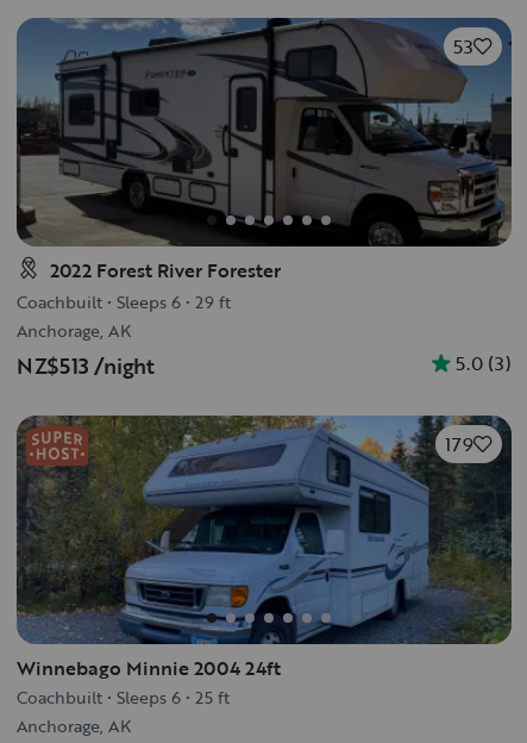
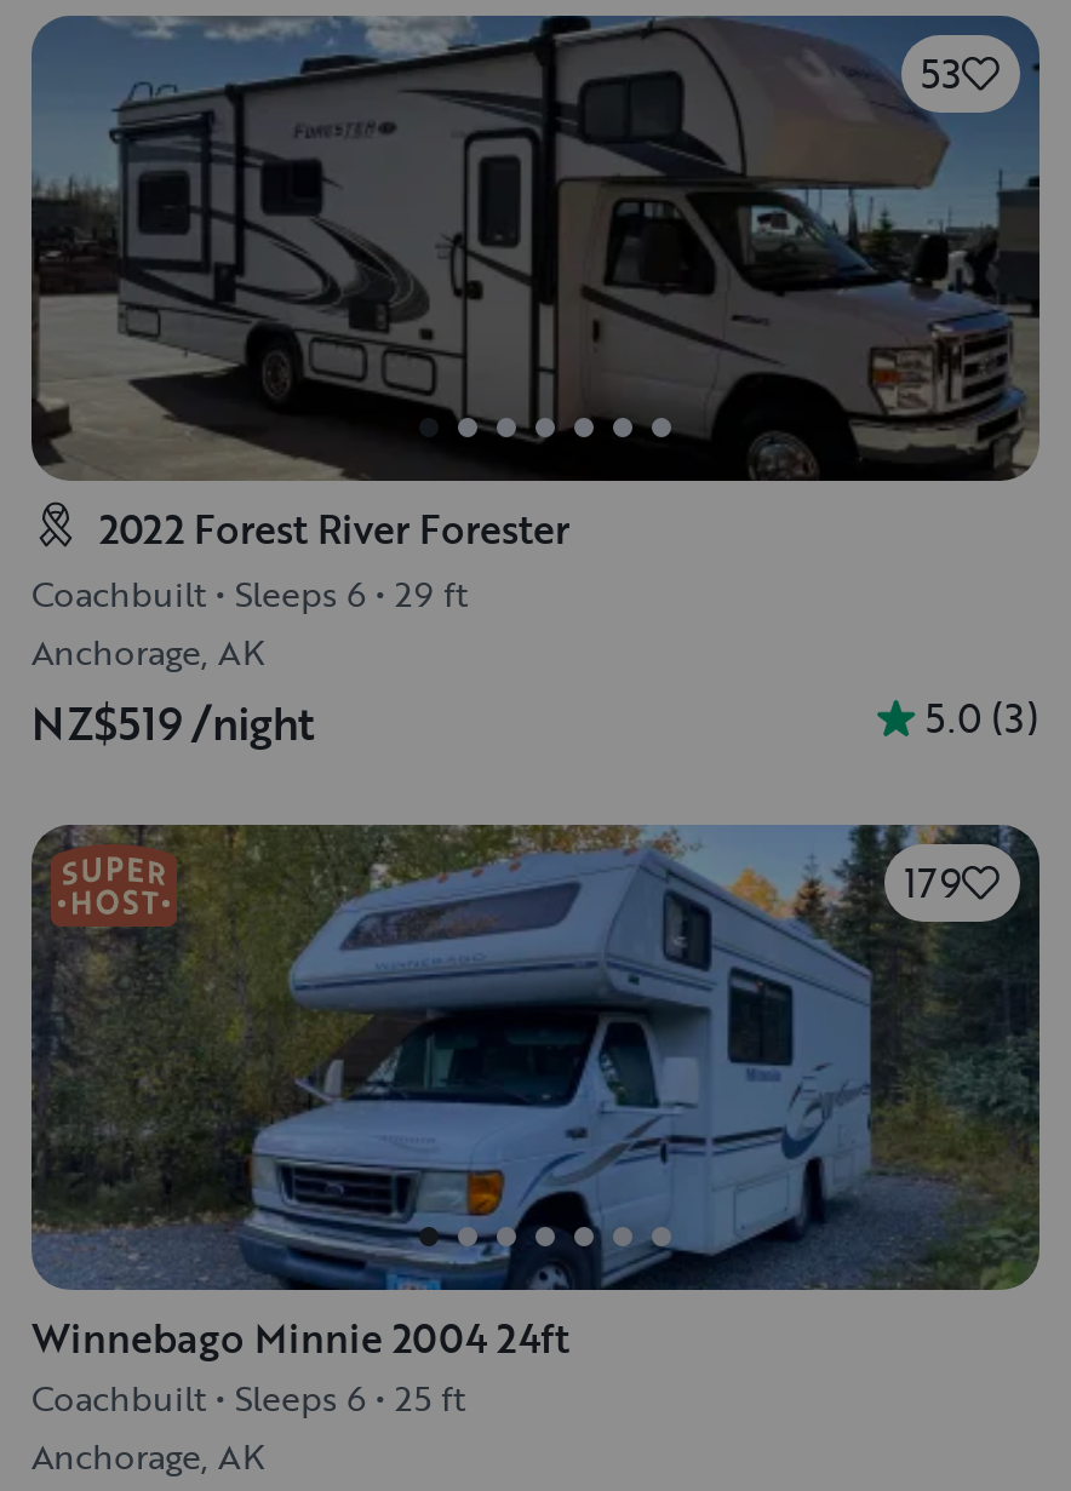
- NZ$513 /night
+ NZ$519 /night
